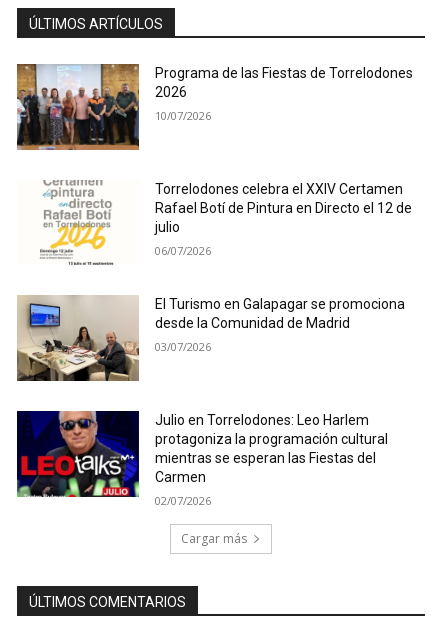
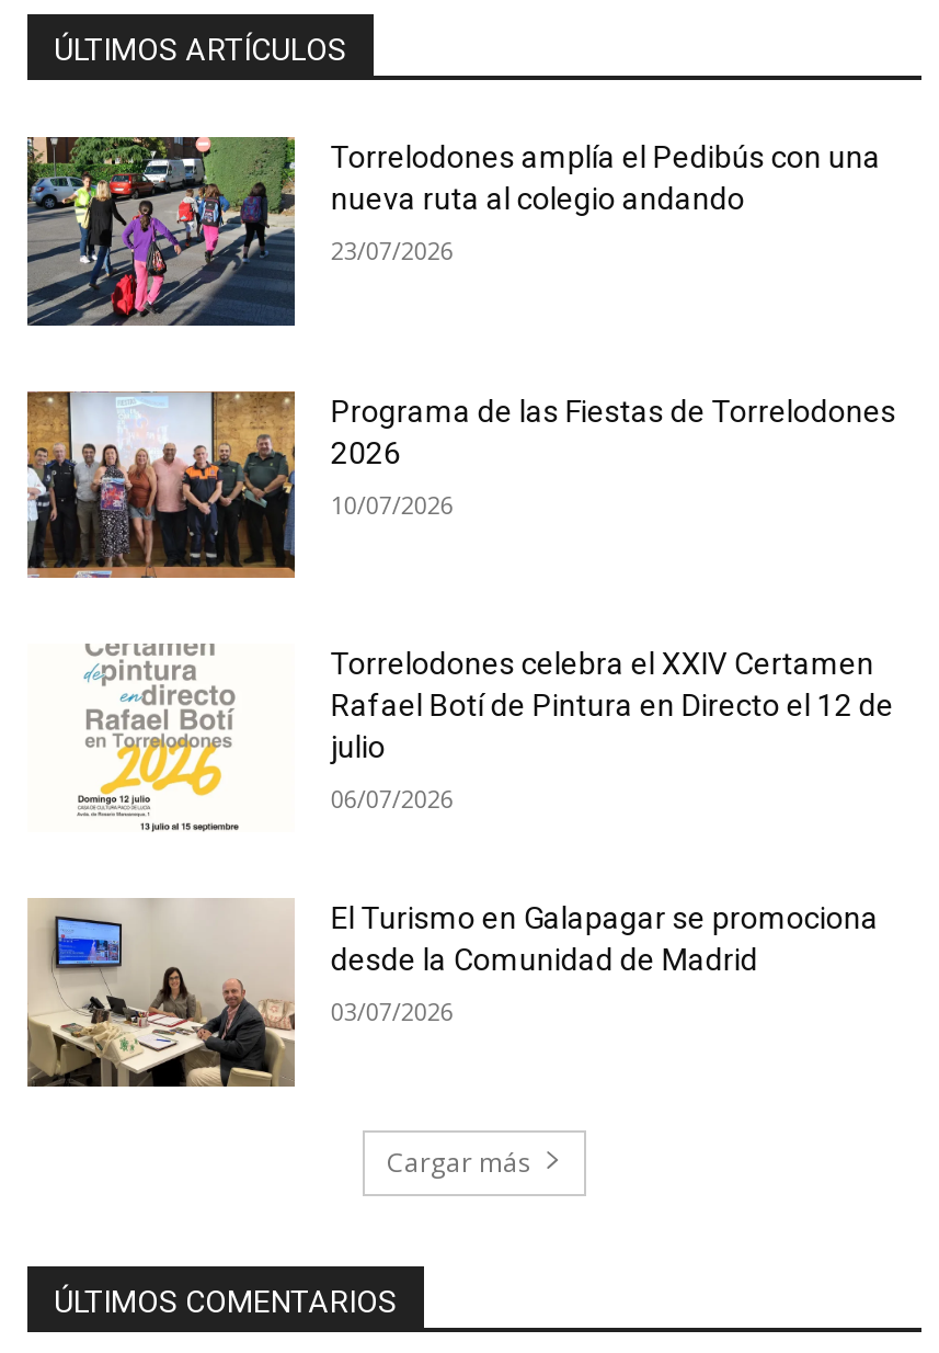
+ [image]
+ Torrelodones amplía el Pedibús con una
+ nueva ruta al colegio andando
+ 23/07/2026

moved down: [image] | Programa de las Fiestas de Torrelodones | 2026 | ... | desde la Comunidad de Madrid | 03/07/2026

- [image]
- Julio en Torrelodones: Leo Harlem
- protagoniza la programación cultural
- mientras se esperan las Fiestas del
- Carmen
- 02/07/2026
